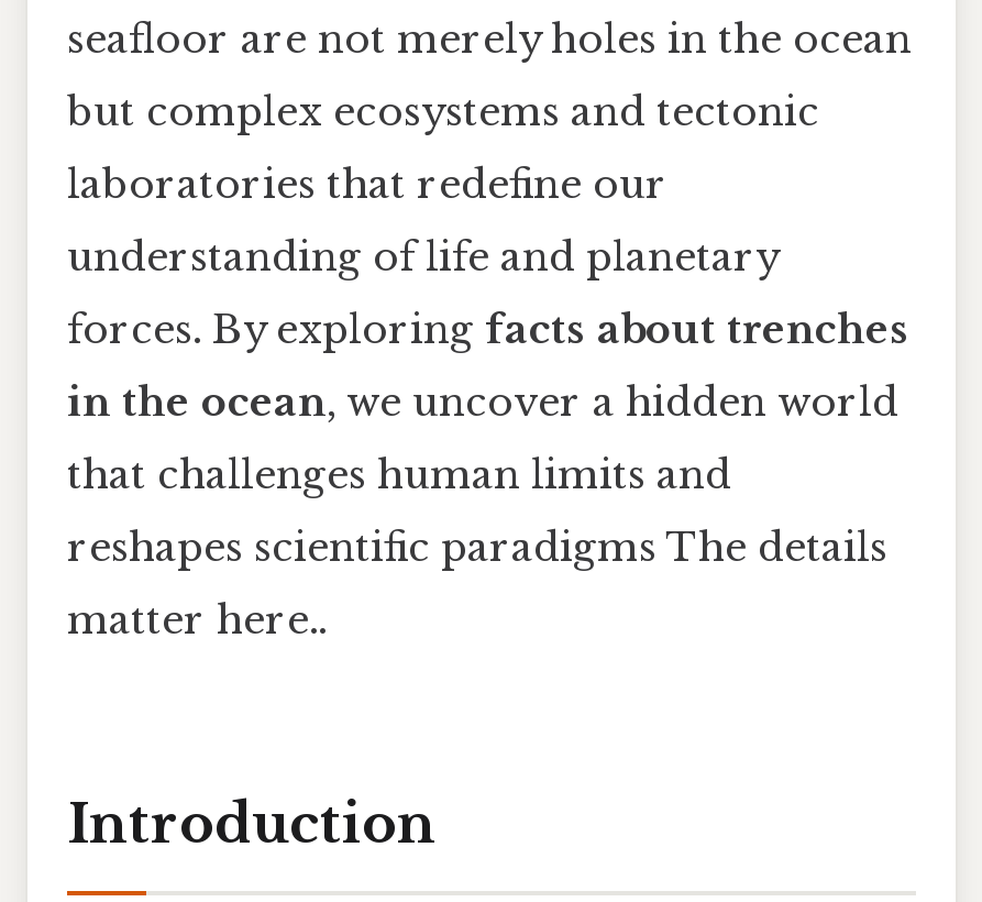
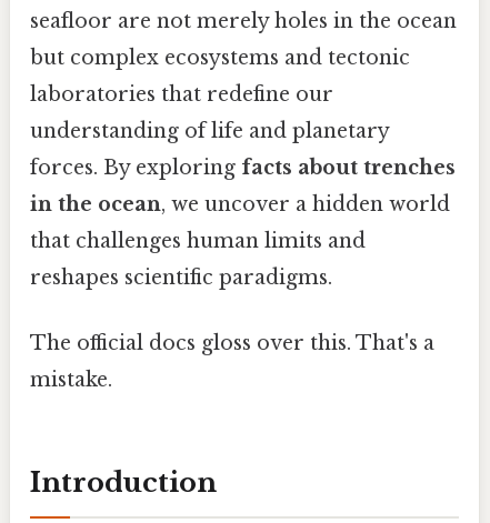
- reshapes scientific paradigms The details
- matter here..
+ reshapes scientific paradigms.
+ The official docs gloss over this. That's a
+ mistake.
